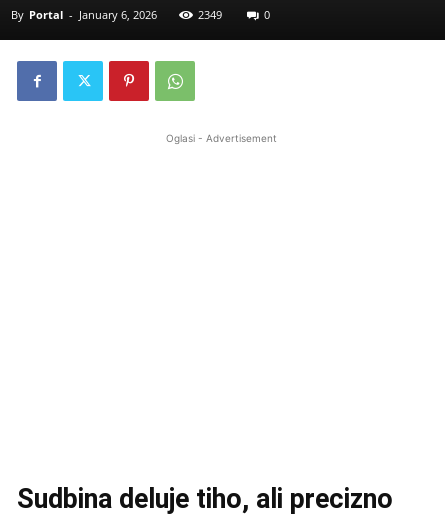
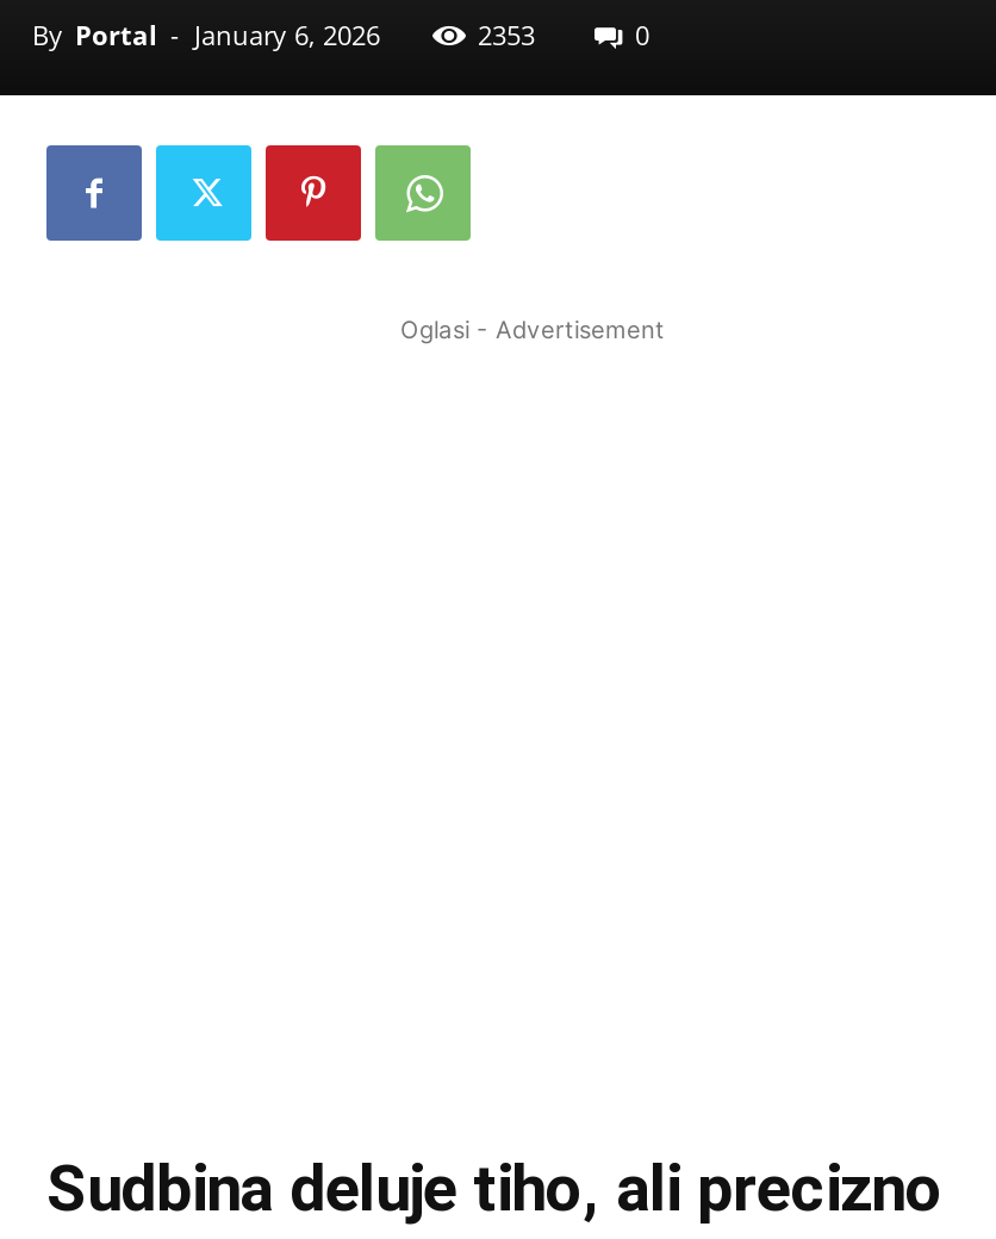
- 2349
+ 2353
